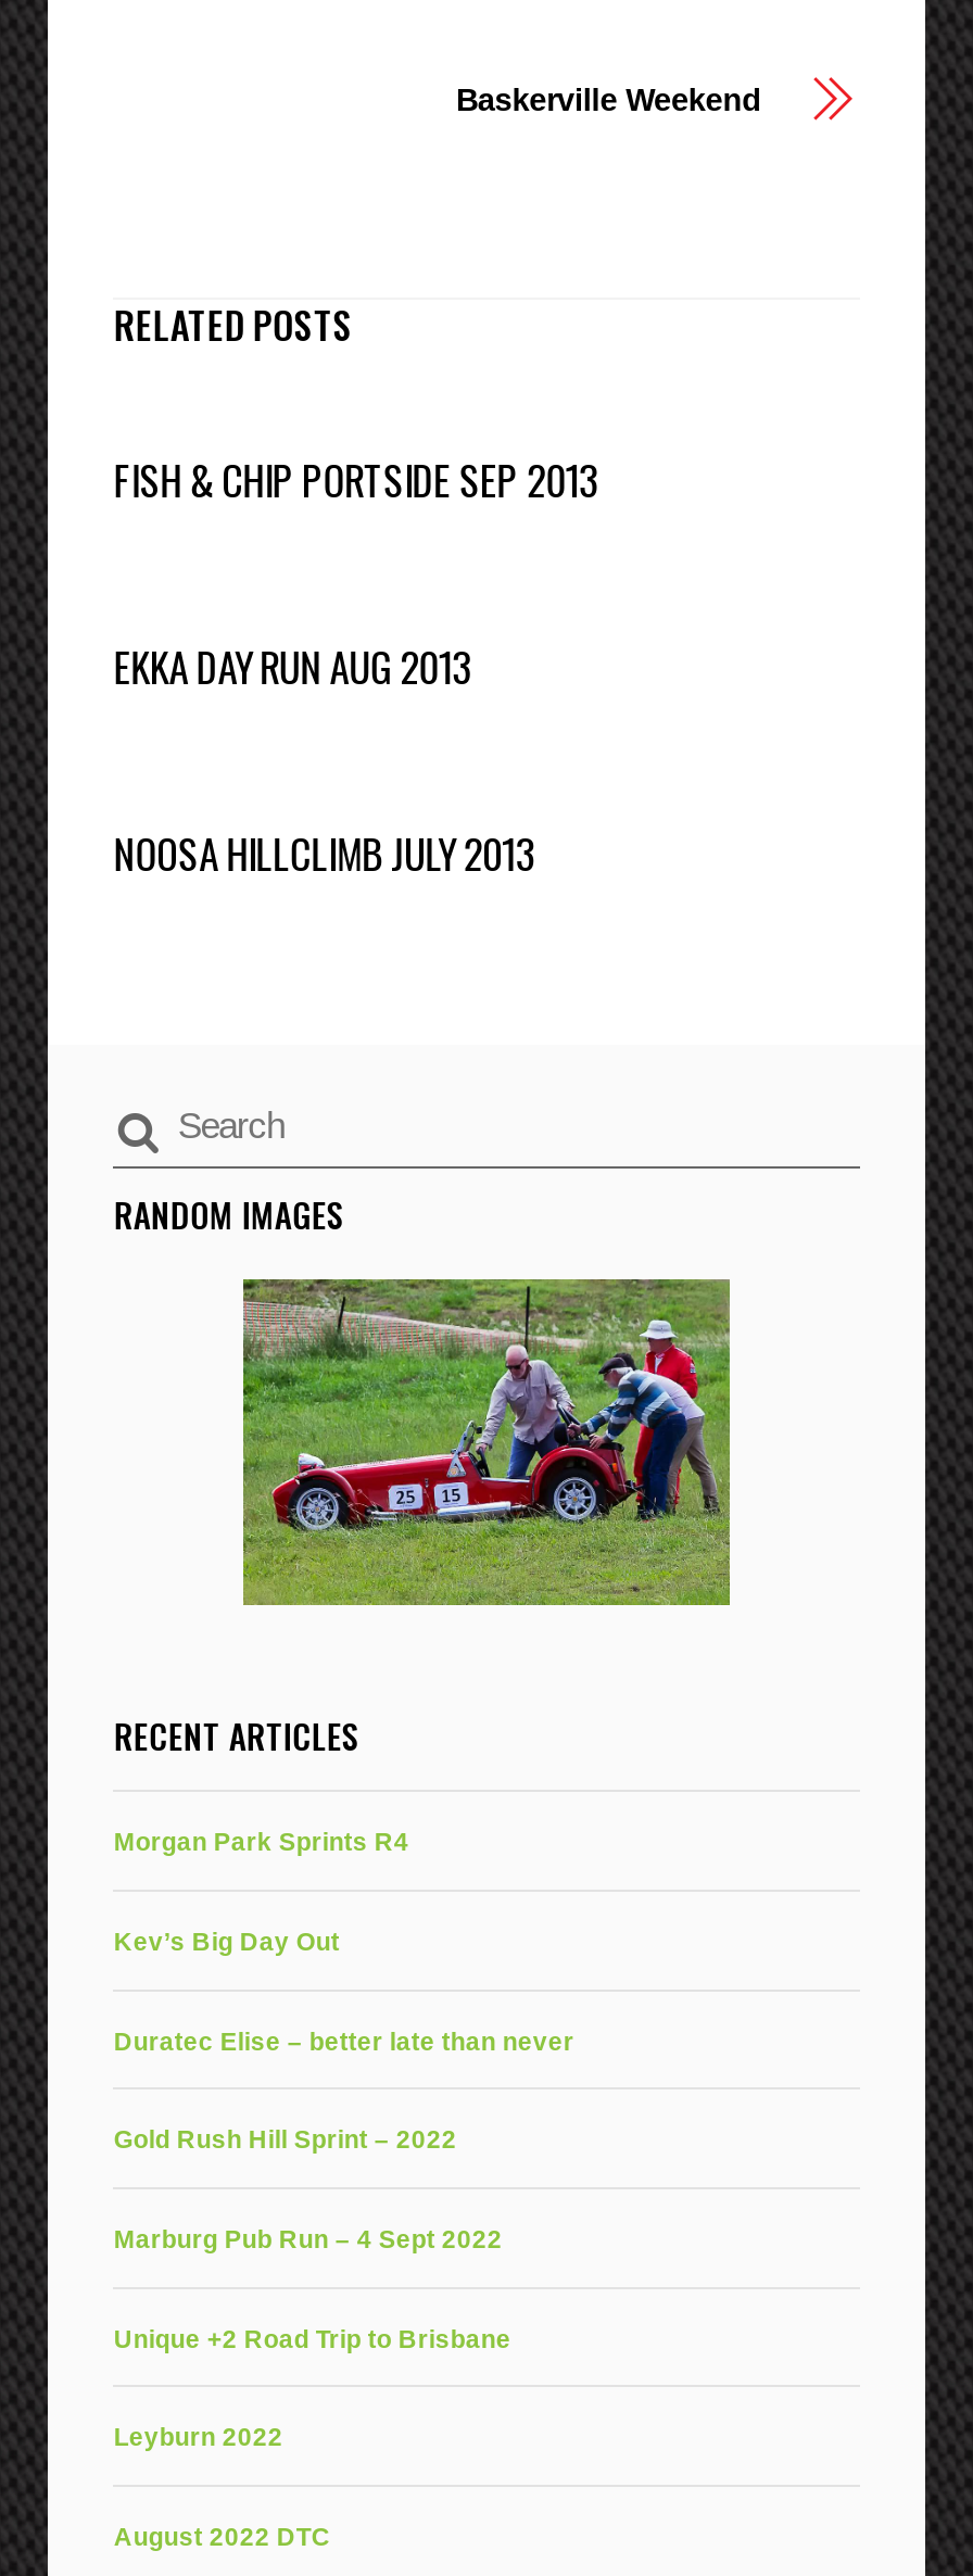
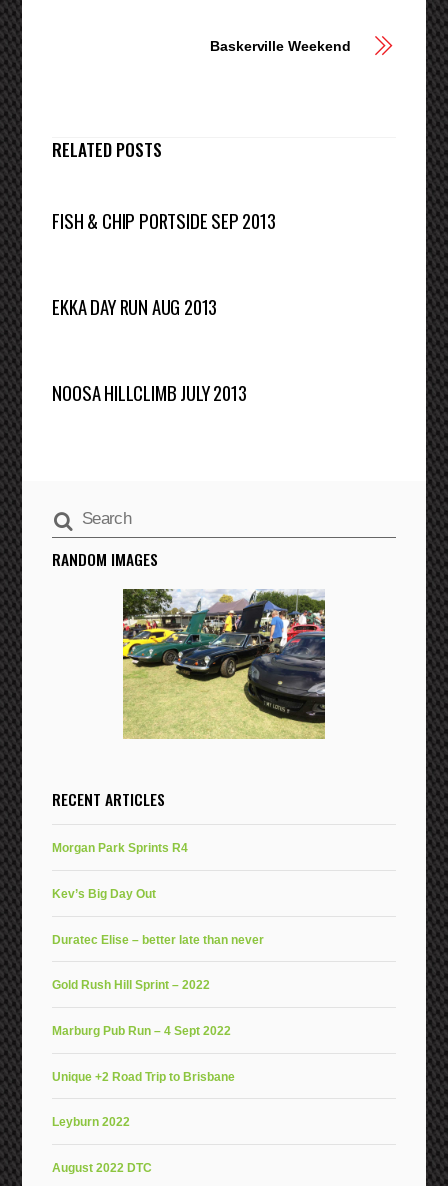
- [image]
+ [image]
